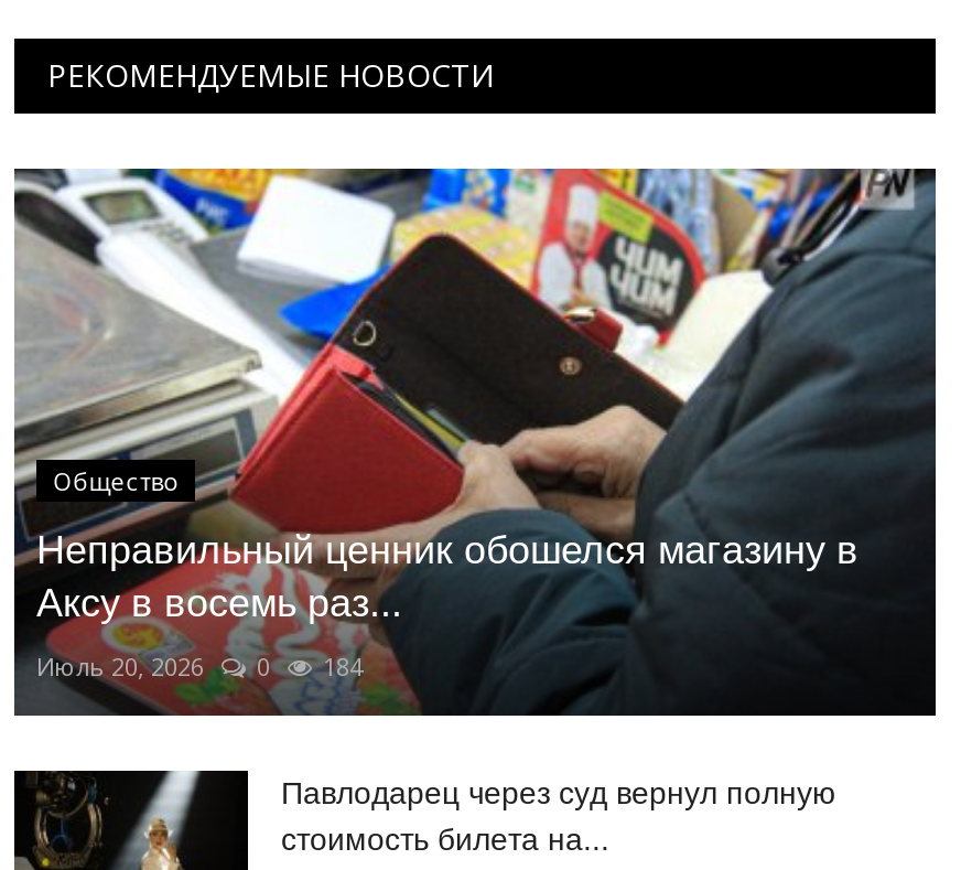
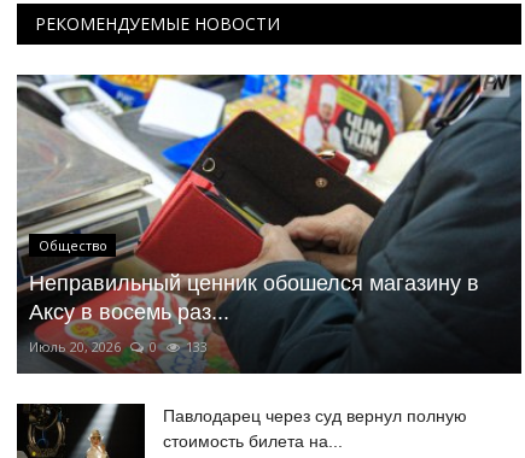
- Июль 20, 2026 0 184
+ Июль 20, 2026 0 133
